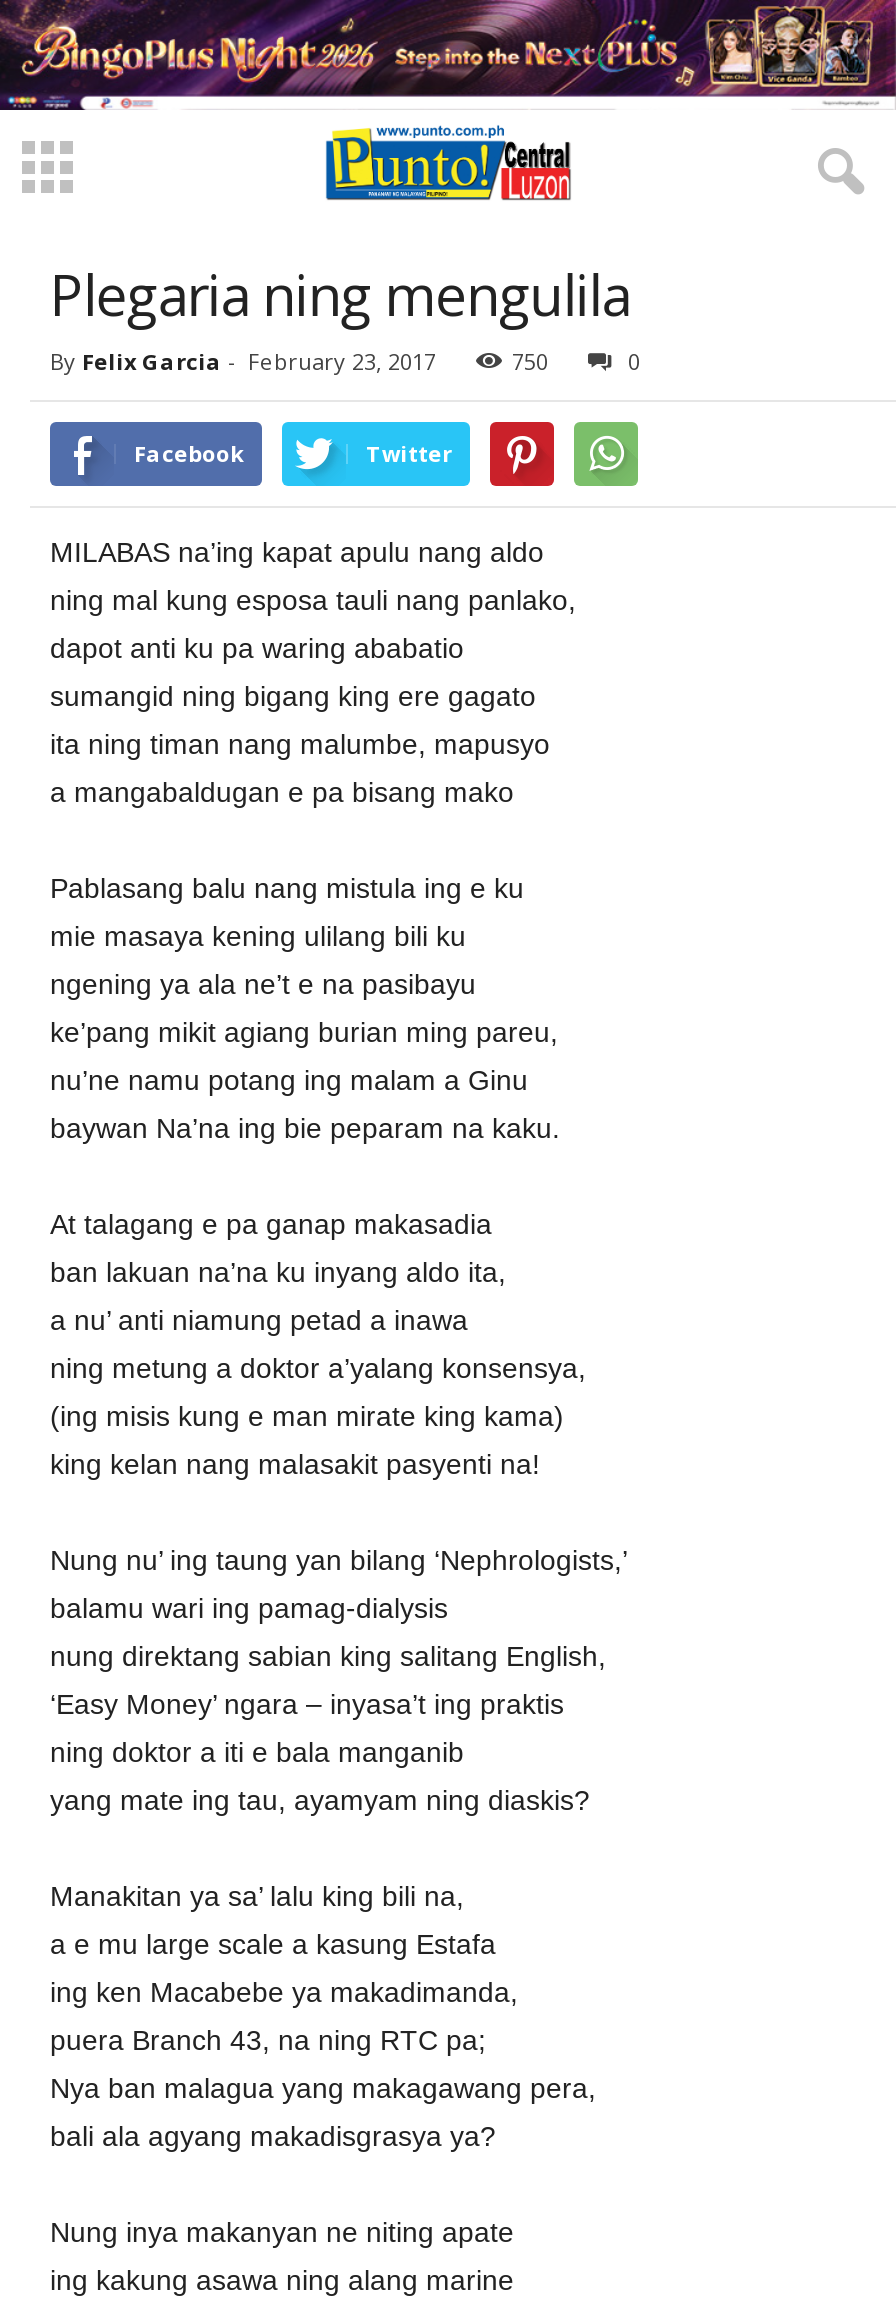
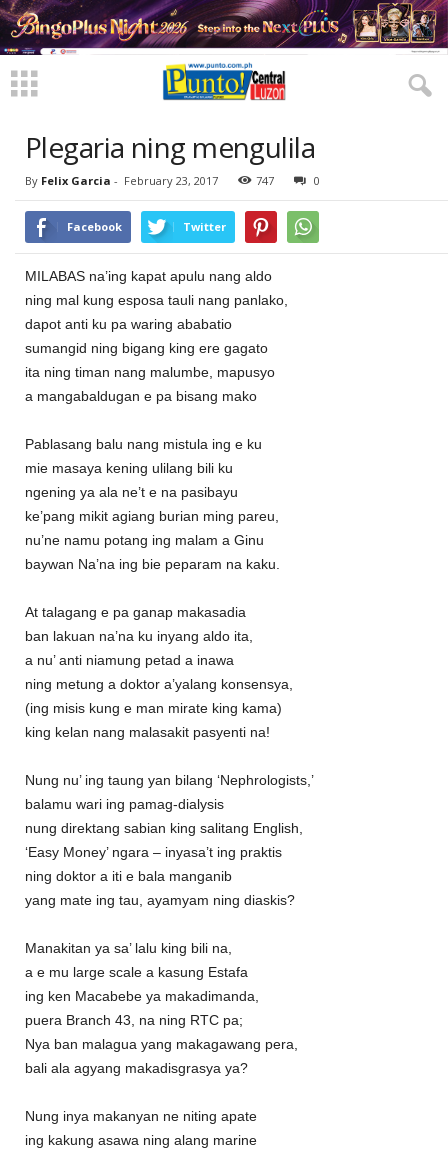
- 750
+ 747
